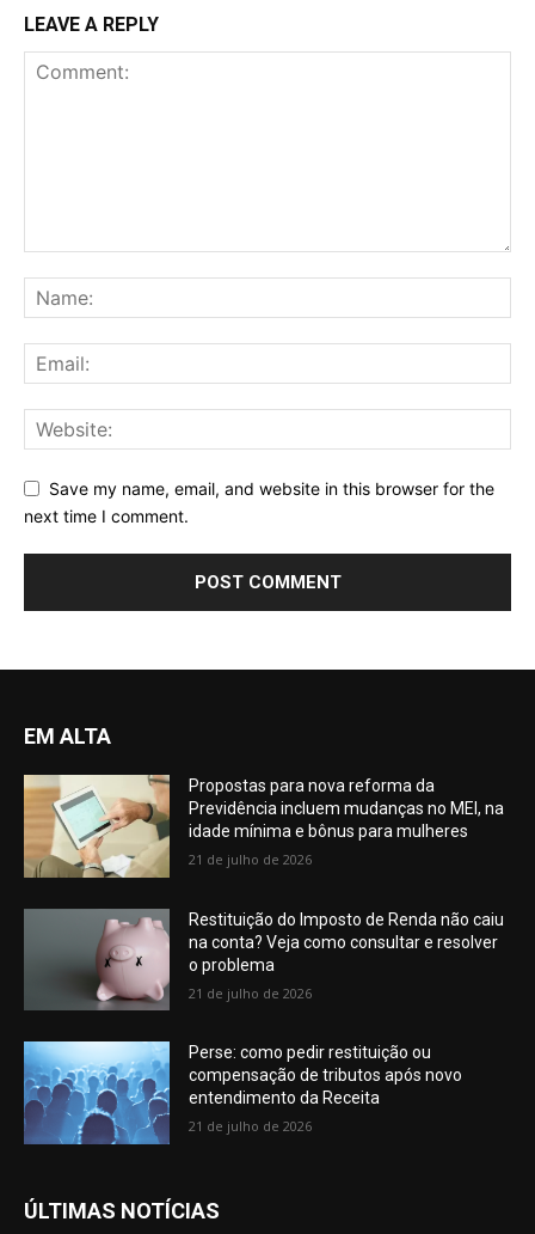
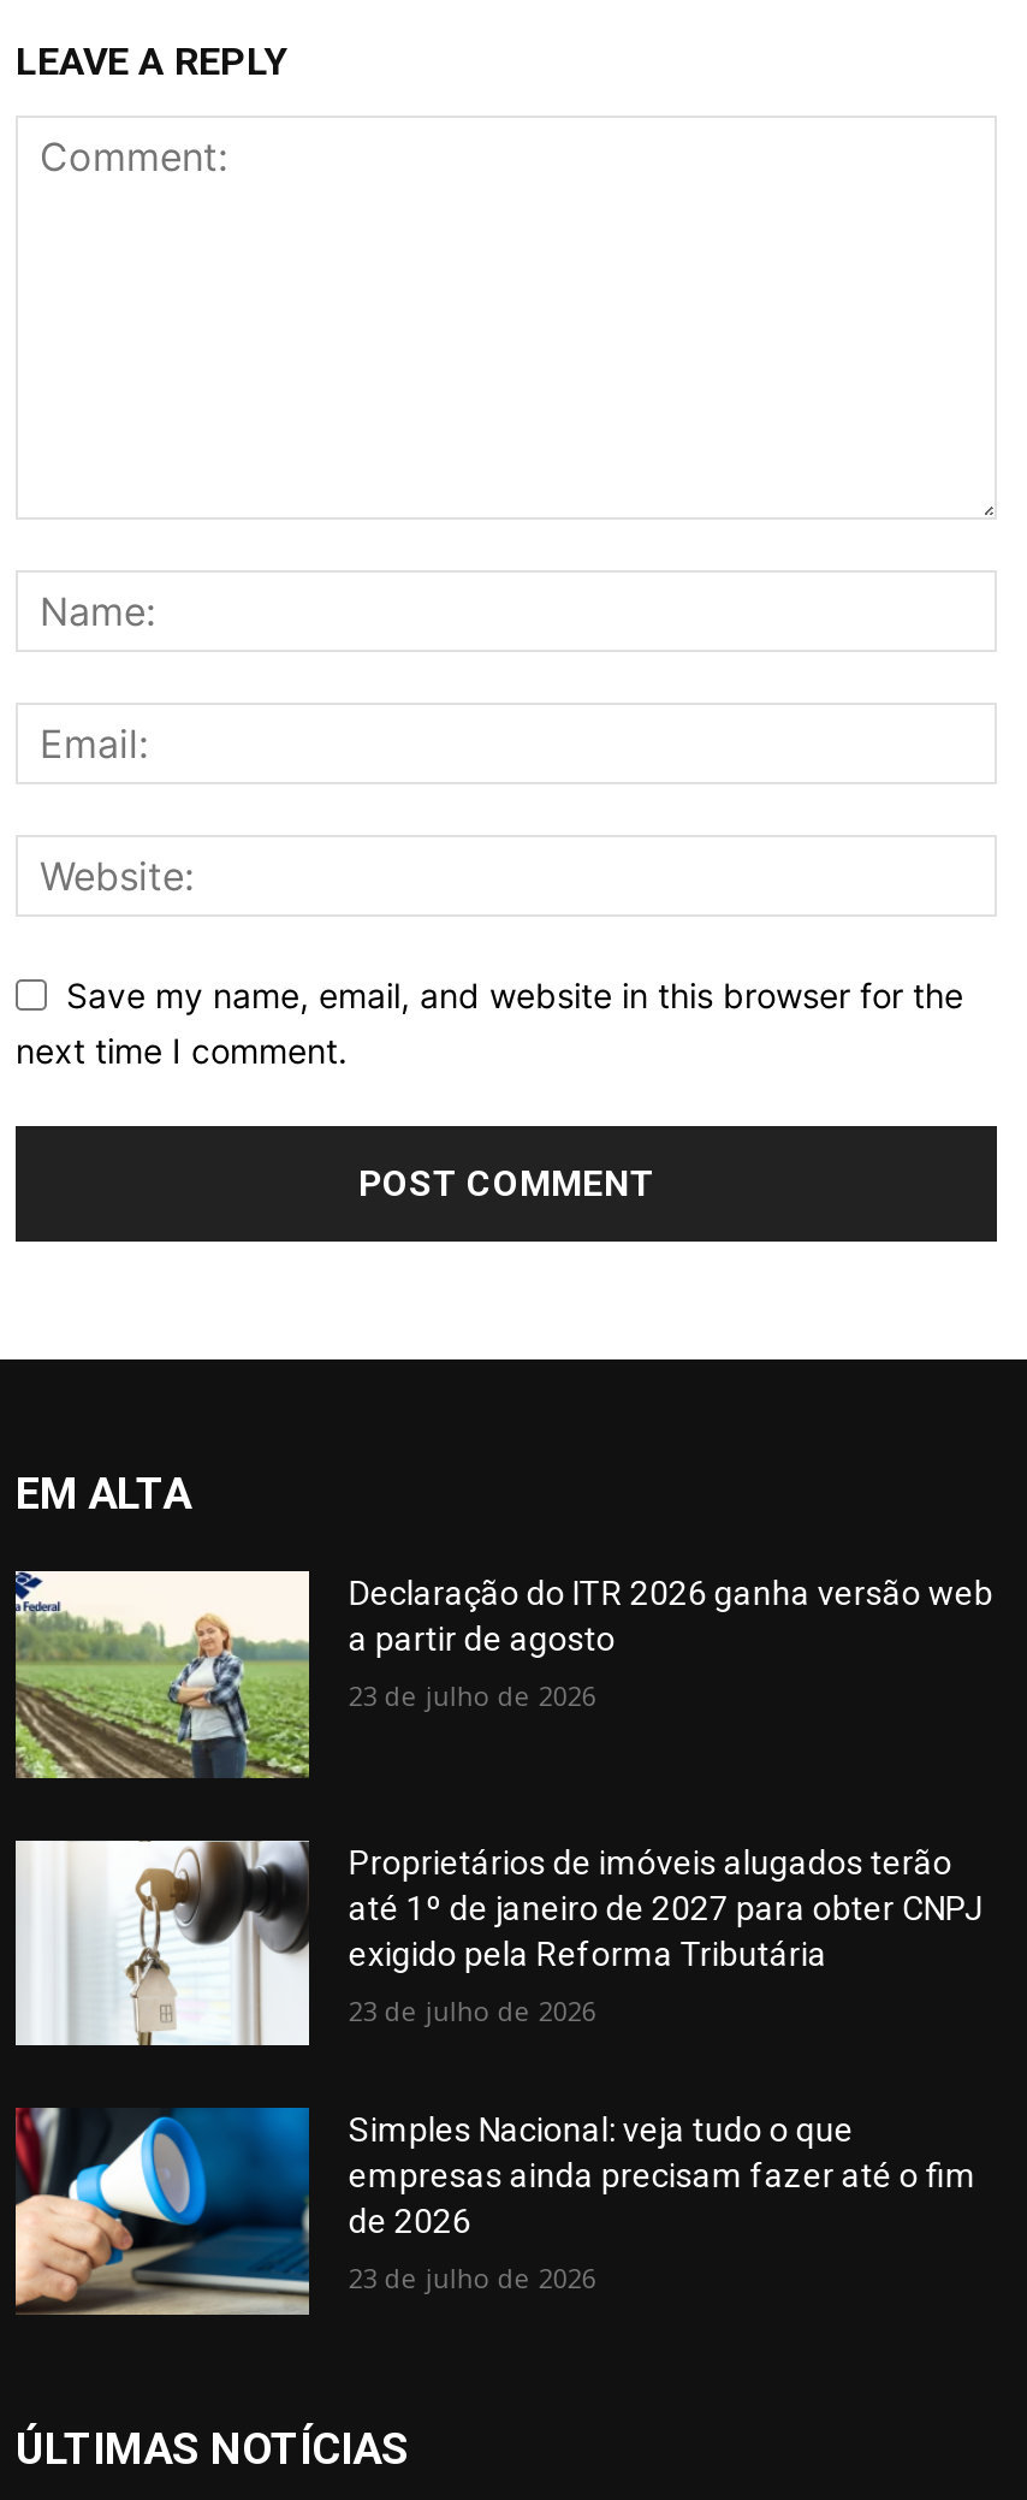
- [image]
- Propostas para nova reforma da
- Previdência incluem mudanças no MEI, na
- idade mínima e bônus para mulheres
+ [image]
+ Declaração do ITR 2026 ganha versão web
+ a partir de agosto

- 21 de julho de 2026
+ 23 de julho de 2026

- [image]
- Restituição do Imposto de Renda não caiu
- na conta? Veja como consultar e resolver
- o problema
+ [image]
+ Proprietários de imóveis alugados terão
+ até 1º de janeiro de 2027 para obter CNPJ
+ exigido pela Reforma Tributária

- 21 de julho de 2026
+ 23 de julho de 2026

- [image]
- Perse: como pedir restituição ou
- compensação de tributos após novo
- entendimento da Receita
+ [image]
+ Simples Nacional: veja tudo o que
+ empresas ainda precisam fazer até o fim
+ de 2026

- 21 de julho de 2026
+ 23 de julho de 2026
